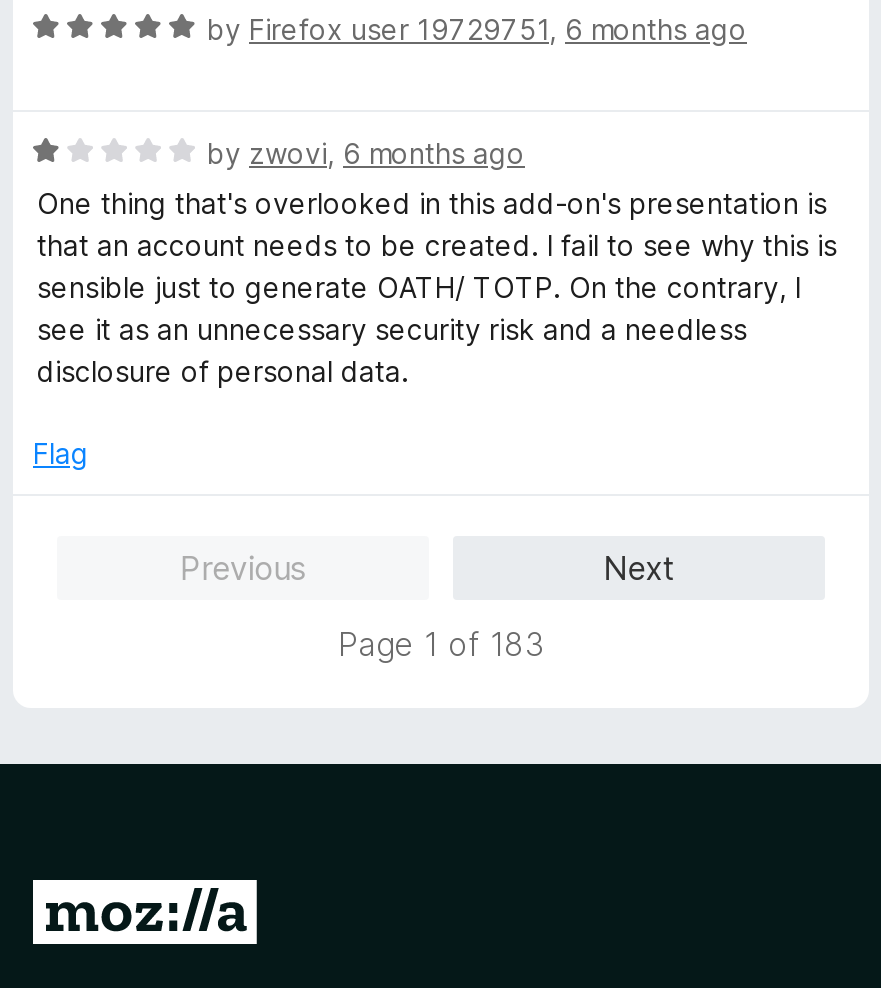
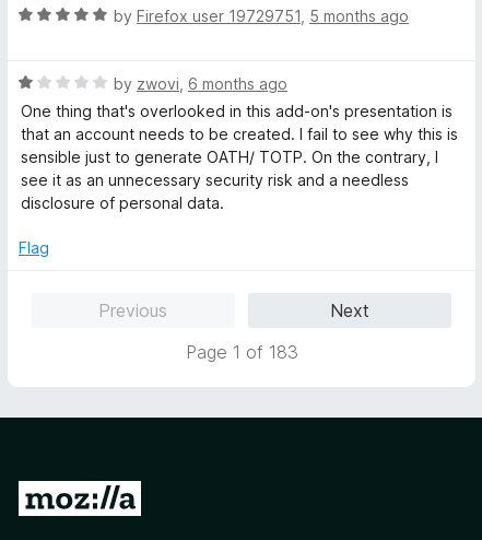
- by Firefox user 19729751, 6 months ago
+ by Firefox user 19729751, 5 months ago
